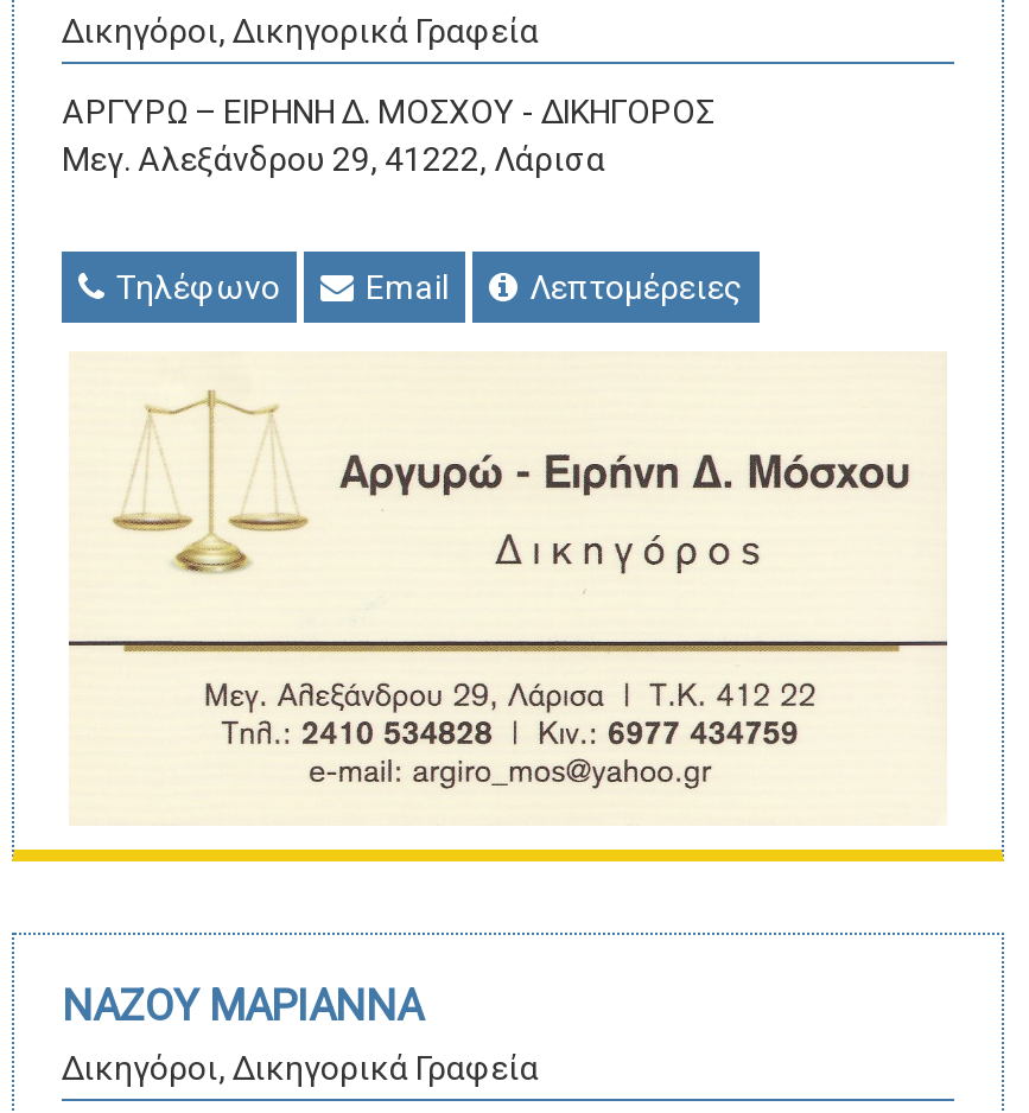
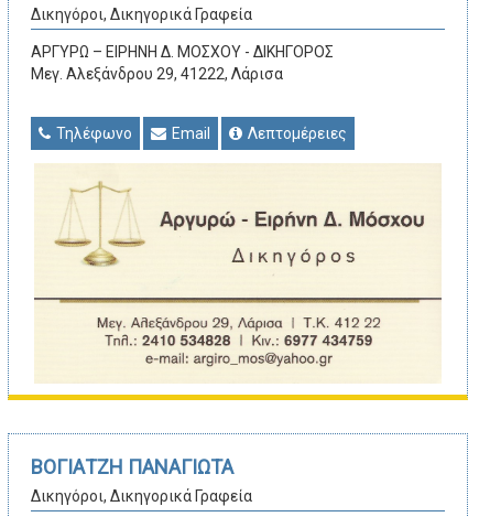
- ΝΑΖΟΥ ΜΑΡΙΑΝΝΑ
+ ΒΟΓΙΑΤΖΗ ΠΑΝΑΓΙΩΤΑ
